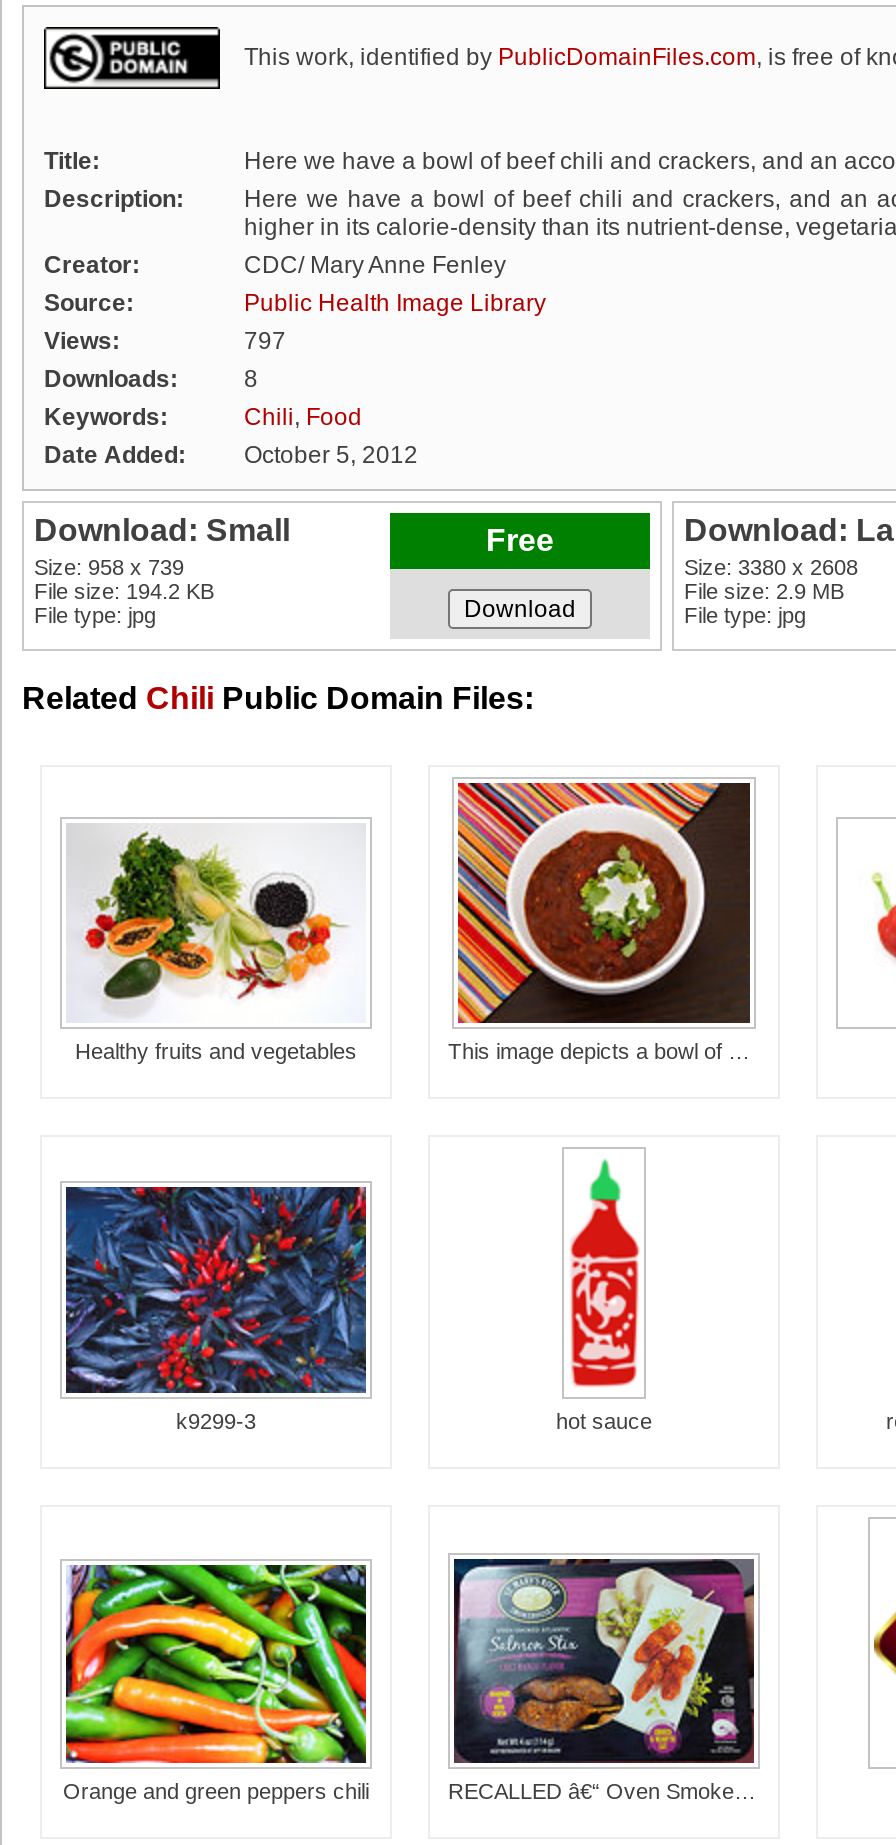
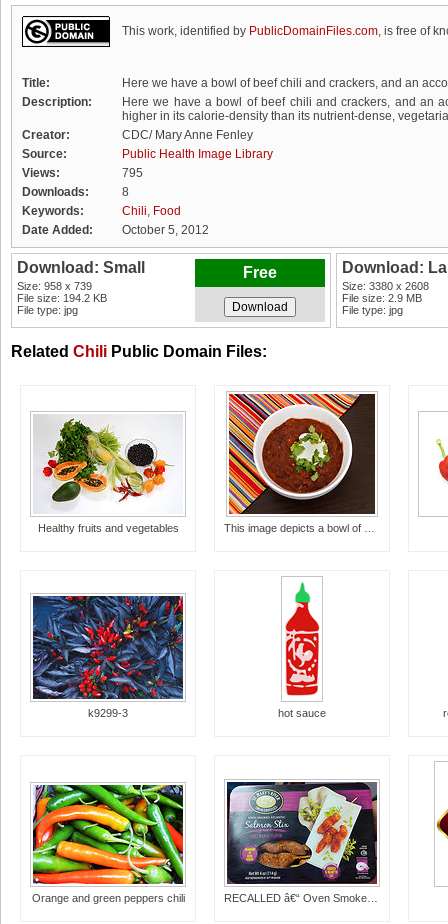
- 797
+ 795
